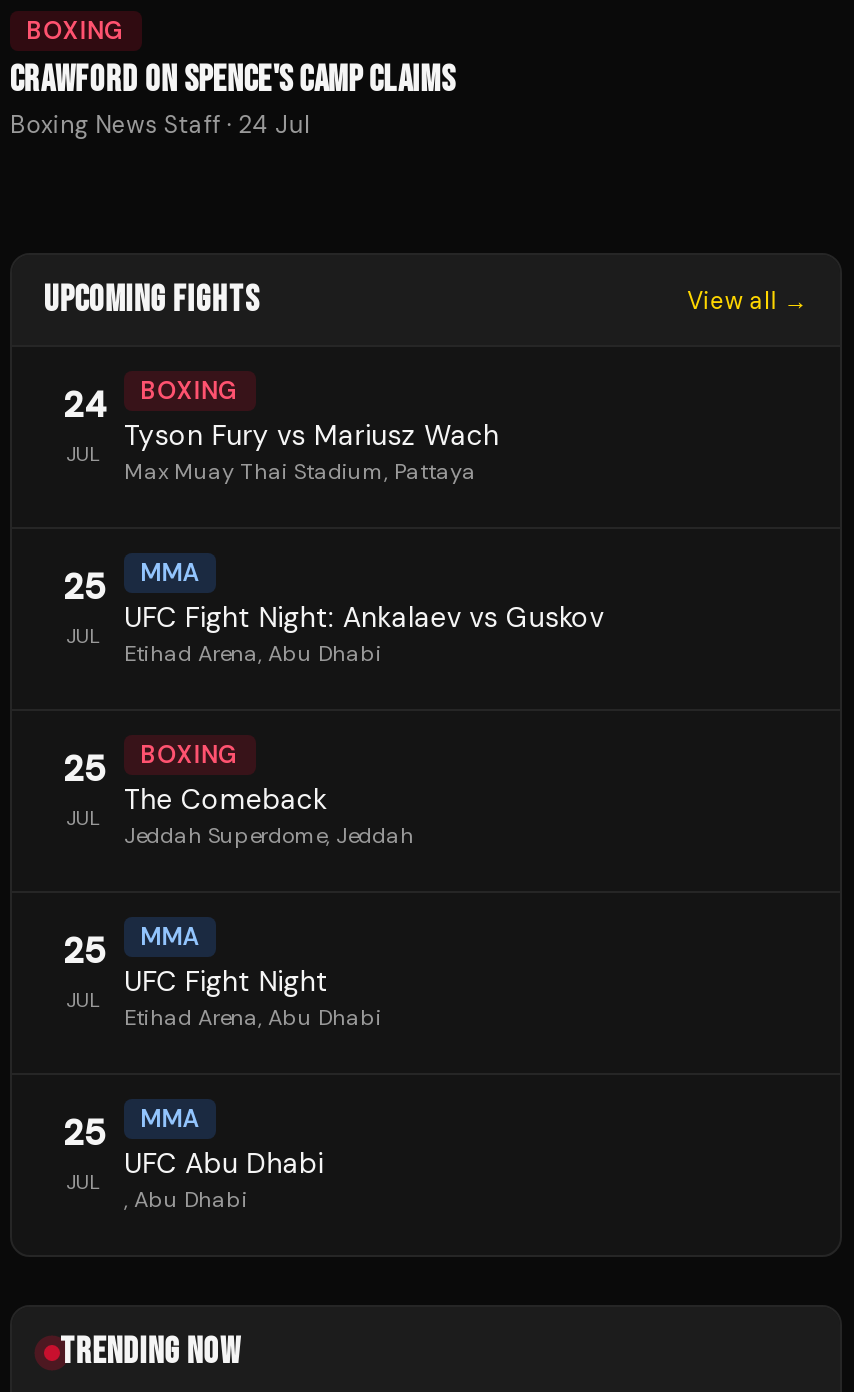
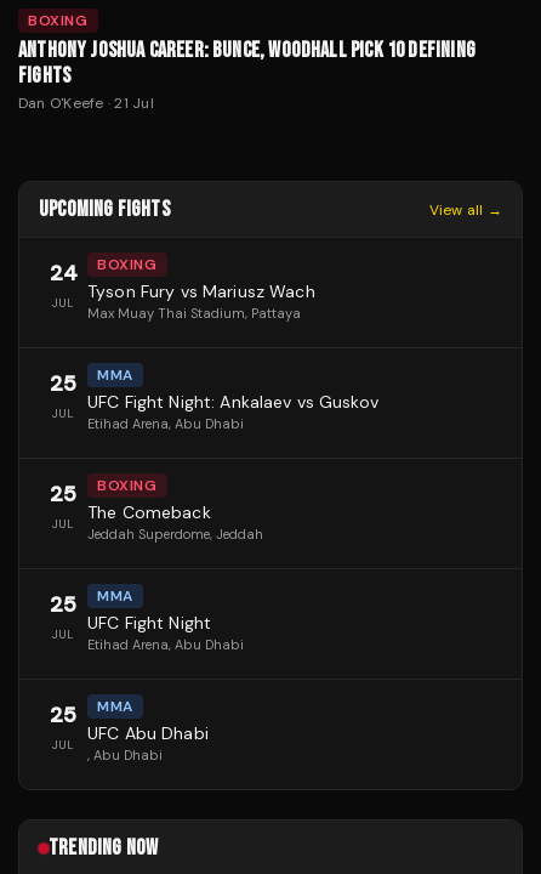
- CRAWFORD ON SPENCE'S CAMP CLAIMS
- Boxing News Staff · 24 Jul
+ ANTHONY JOSHUA CAREER: BUNCE, WOODHALL PICK 10 DEFINING
+ FIGHTS
+ Dan O'Keefe · 21 Jul
